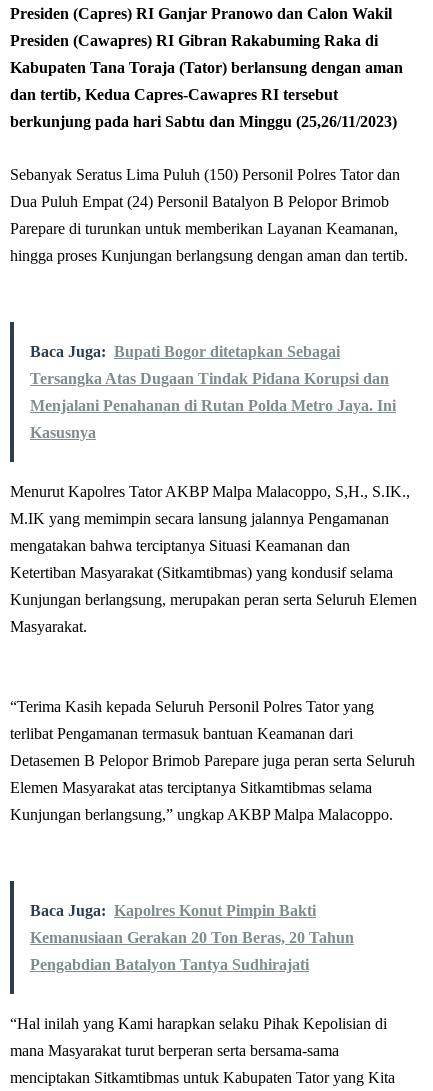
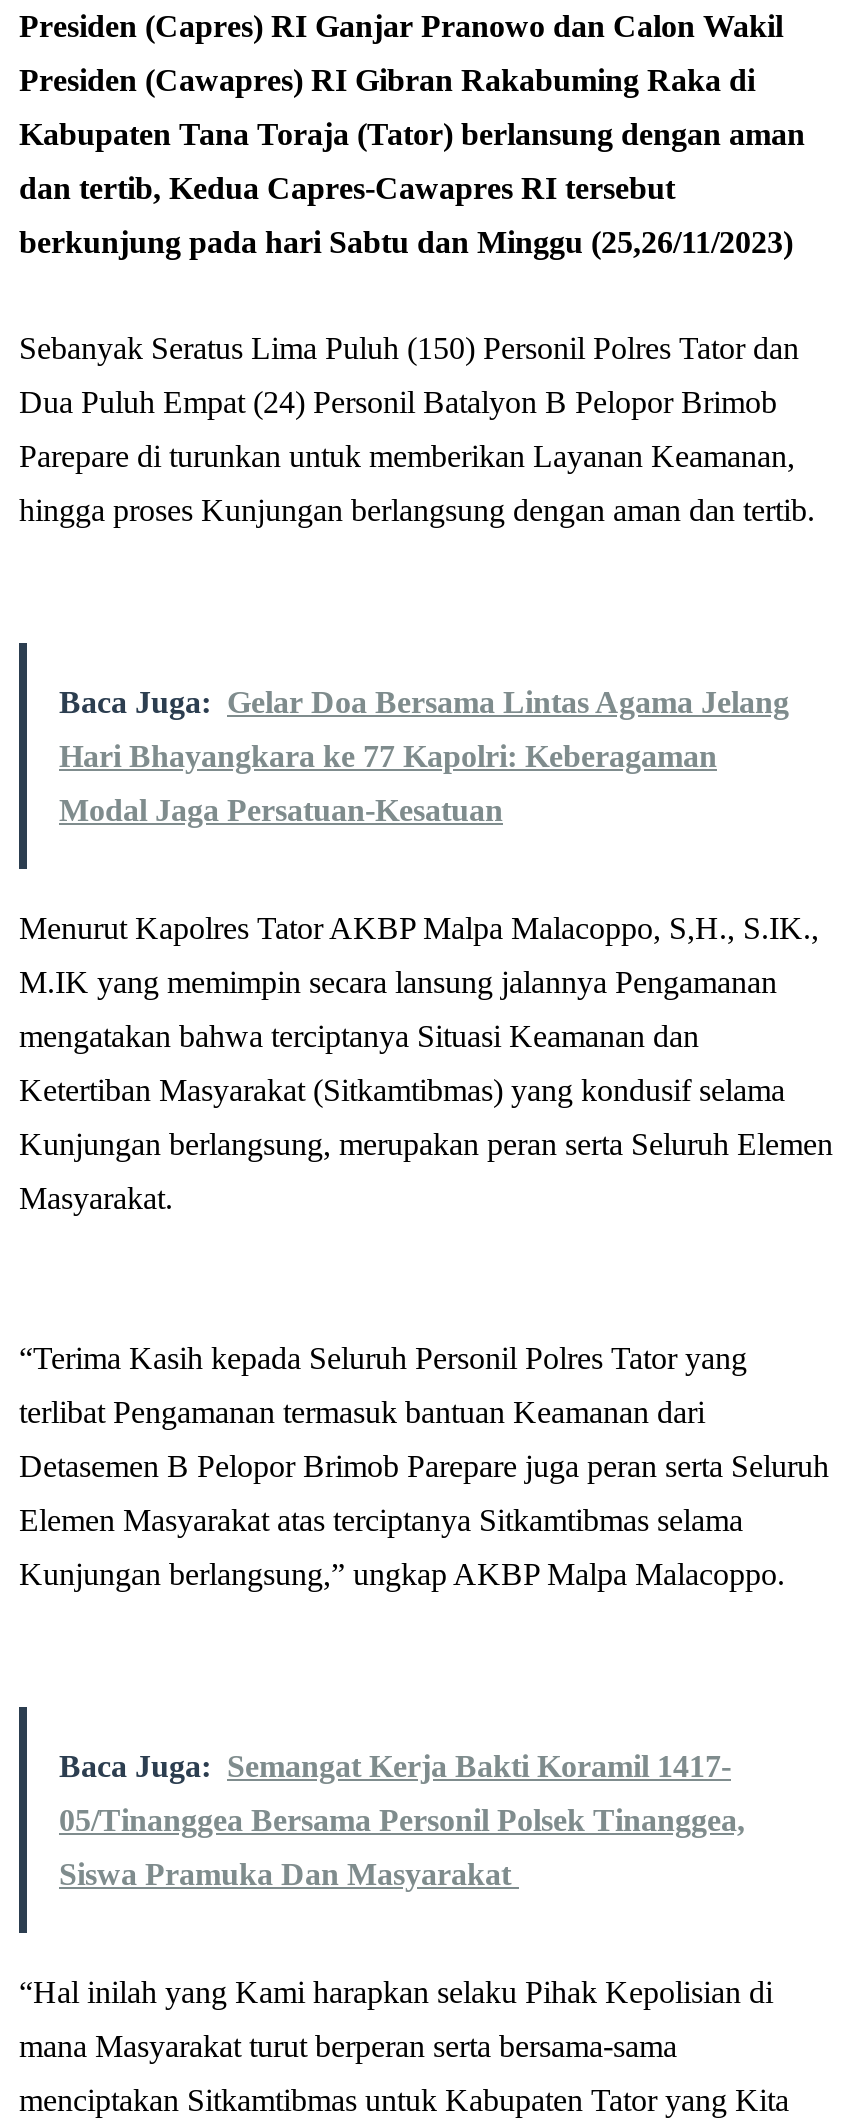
- Baca Juga: Bupati Bogor ditetapkan Sebagai
- Tersangka Atas Dugaan Tindak Pidana Korupsi dan
- Menjalani Penahanan di Rutan Polda Metro Jaya. Ini
- Kasusnya
+ Baca Juga: Gelar Doa Bersama Lintas Agama Jelang
+ Hari Bhayangkara ke 77 Kapolri: Keberagaman
+ Modal Jaga Persatuan-Kesatuan

- Baca Juga: Kapolres Konut Pimpin Bakti
+ Baca Juga: Semangat Kerja Bakti Koramil 1417-

- Kemanusiaan Gerakan 20 Ton Beras, 20 Tahun
+ 05/Tinanggea Bersama Personil Polsek Tinanggea,

- Pengabdian Batalyon Tantya Sudhirajati
+ Siswa Pramuka Dan Masyarakat
